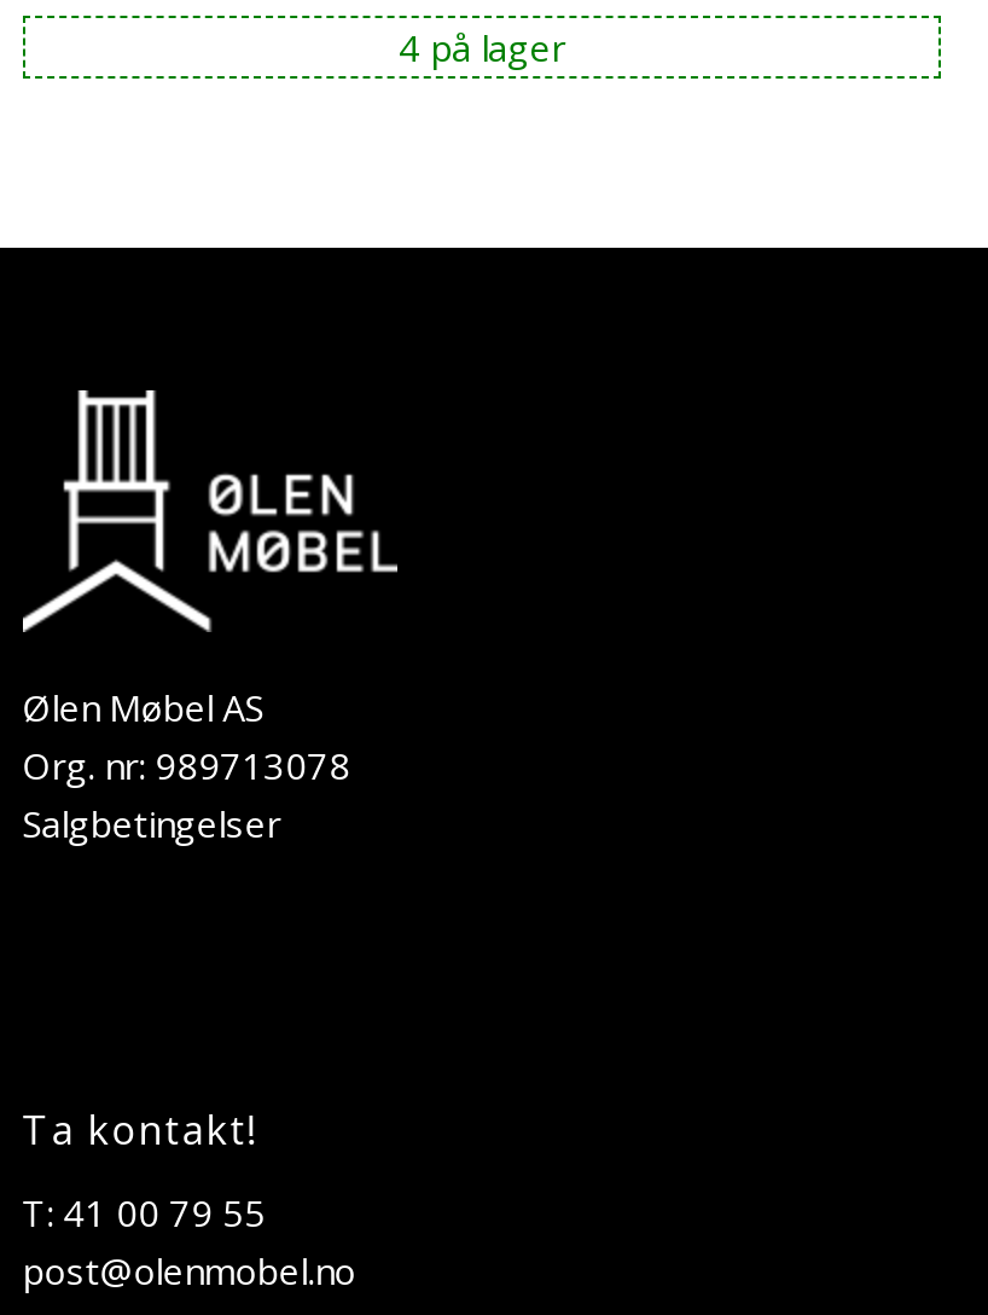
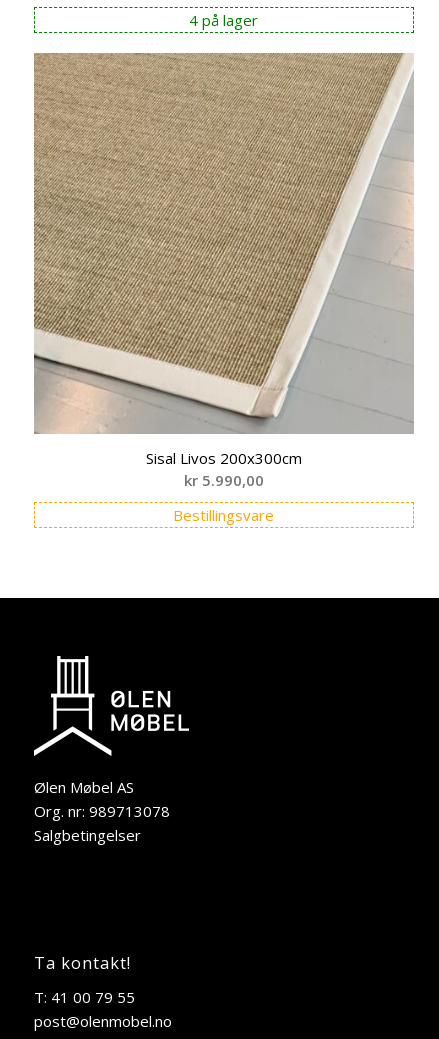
+ [image]
+ Sisal Livos 200x300cm
+ kr 5.990,00
+ Bestillingsvare
